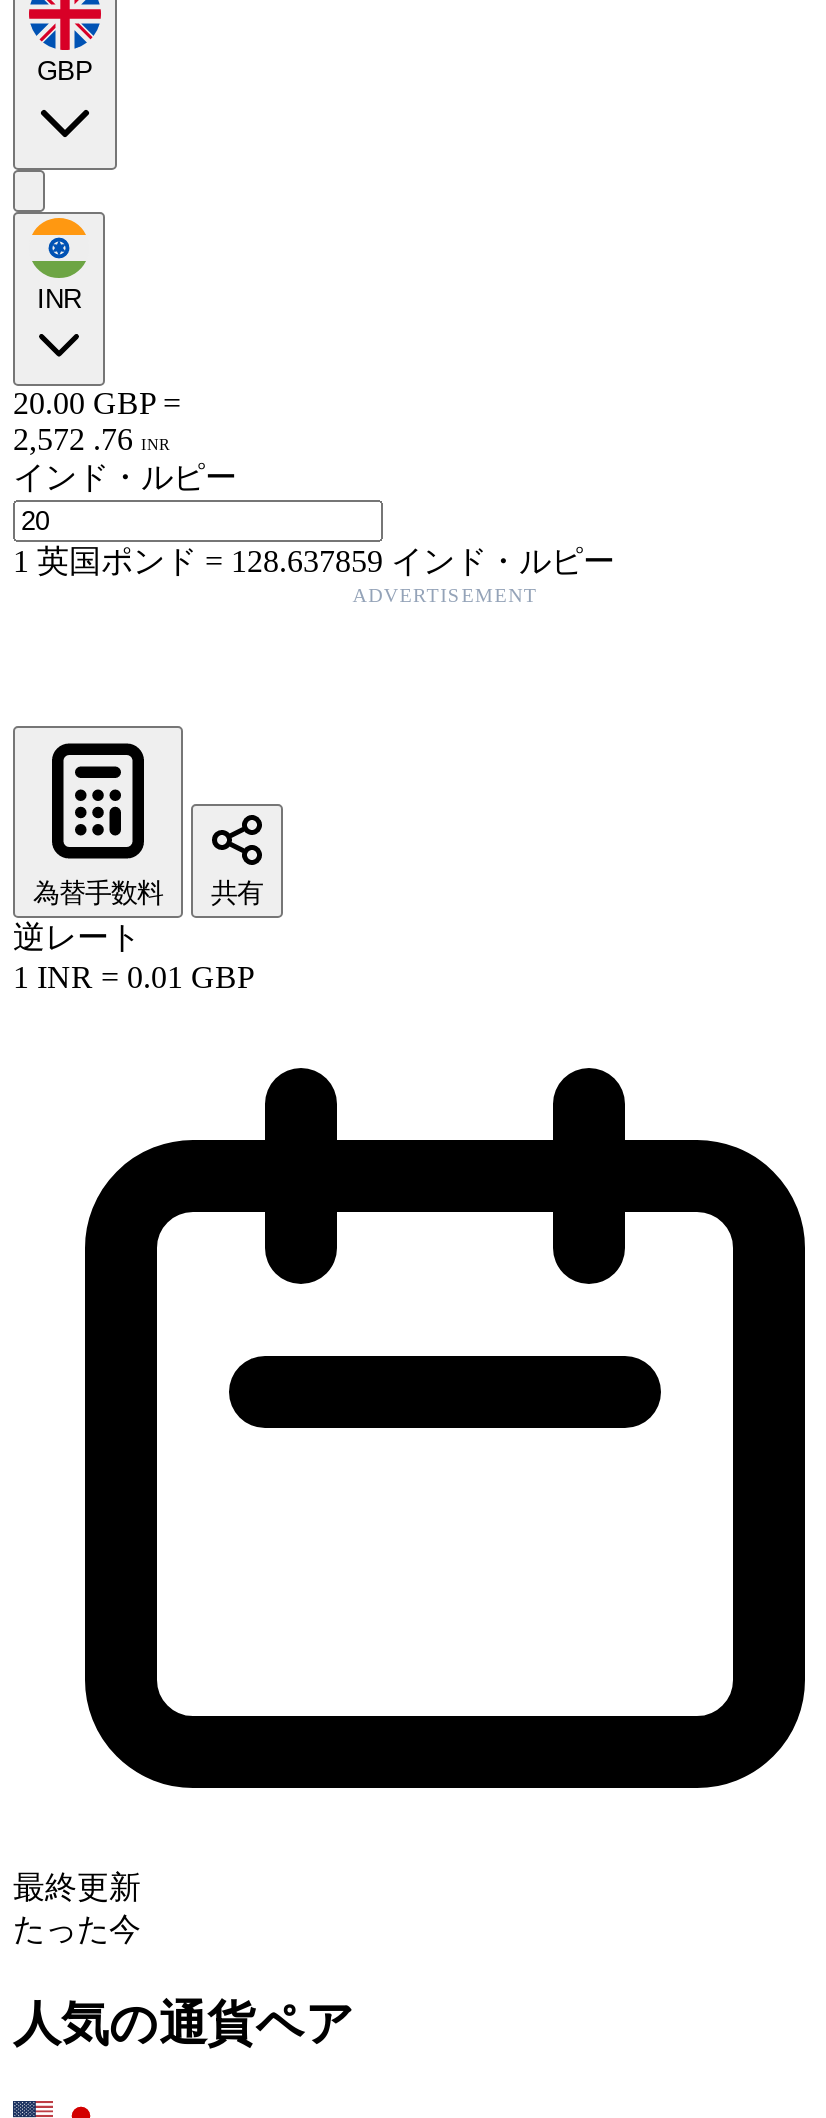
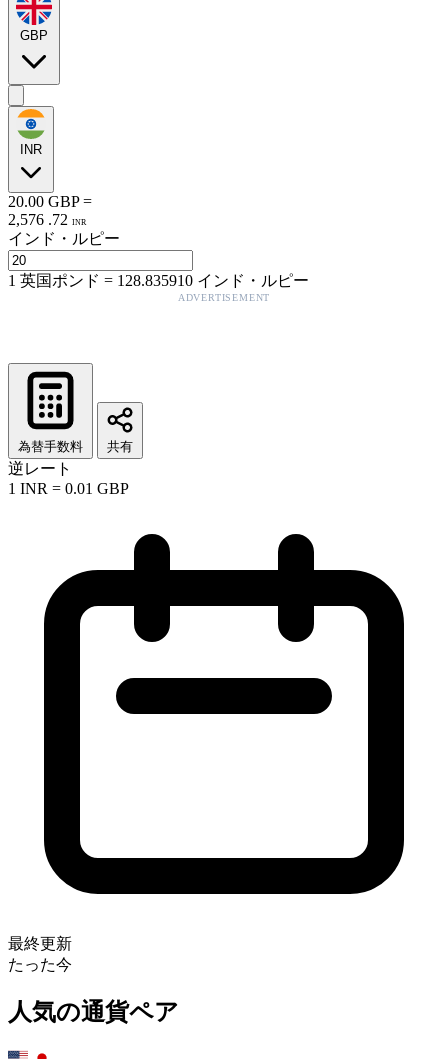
- 2,572 . 76 INR
+ 2,576 . 72 INR

- 1英国ポンド=128.637859 インド・ルピー
+ 1英国ポンド=128.835910 インド・ルピー
